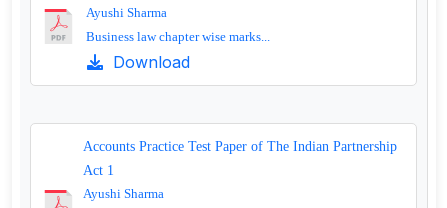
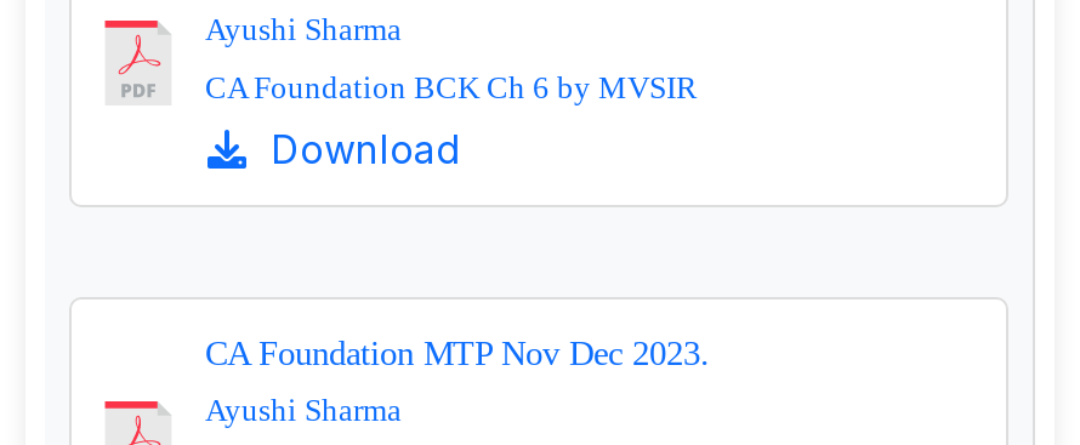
- Business law chapter wise marks...
+ CA Foundation BCK Ch 6 by MVSIR

- Accounts Practice Test Paper of The Indian Partnership
- Act 1
+ CA Foundation MTP Nov Dec 2023.
